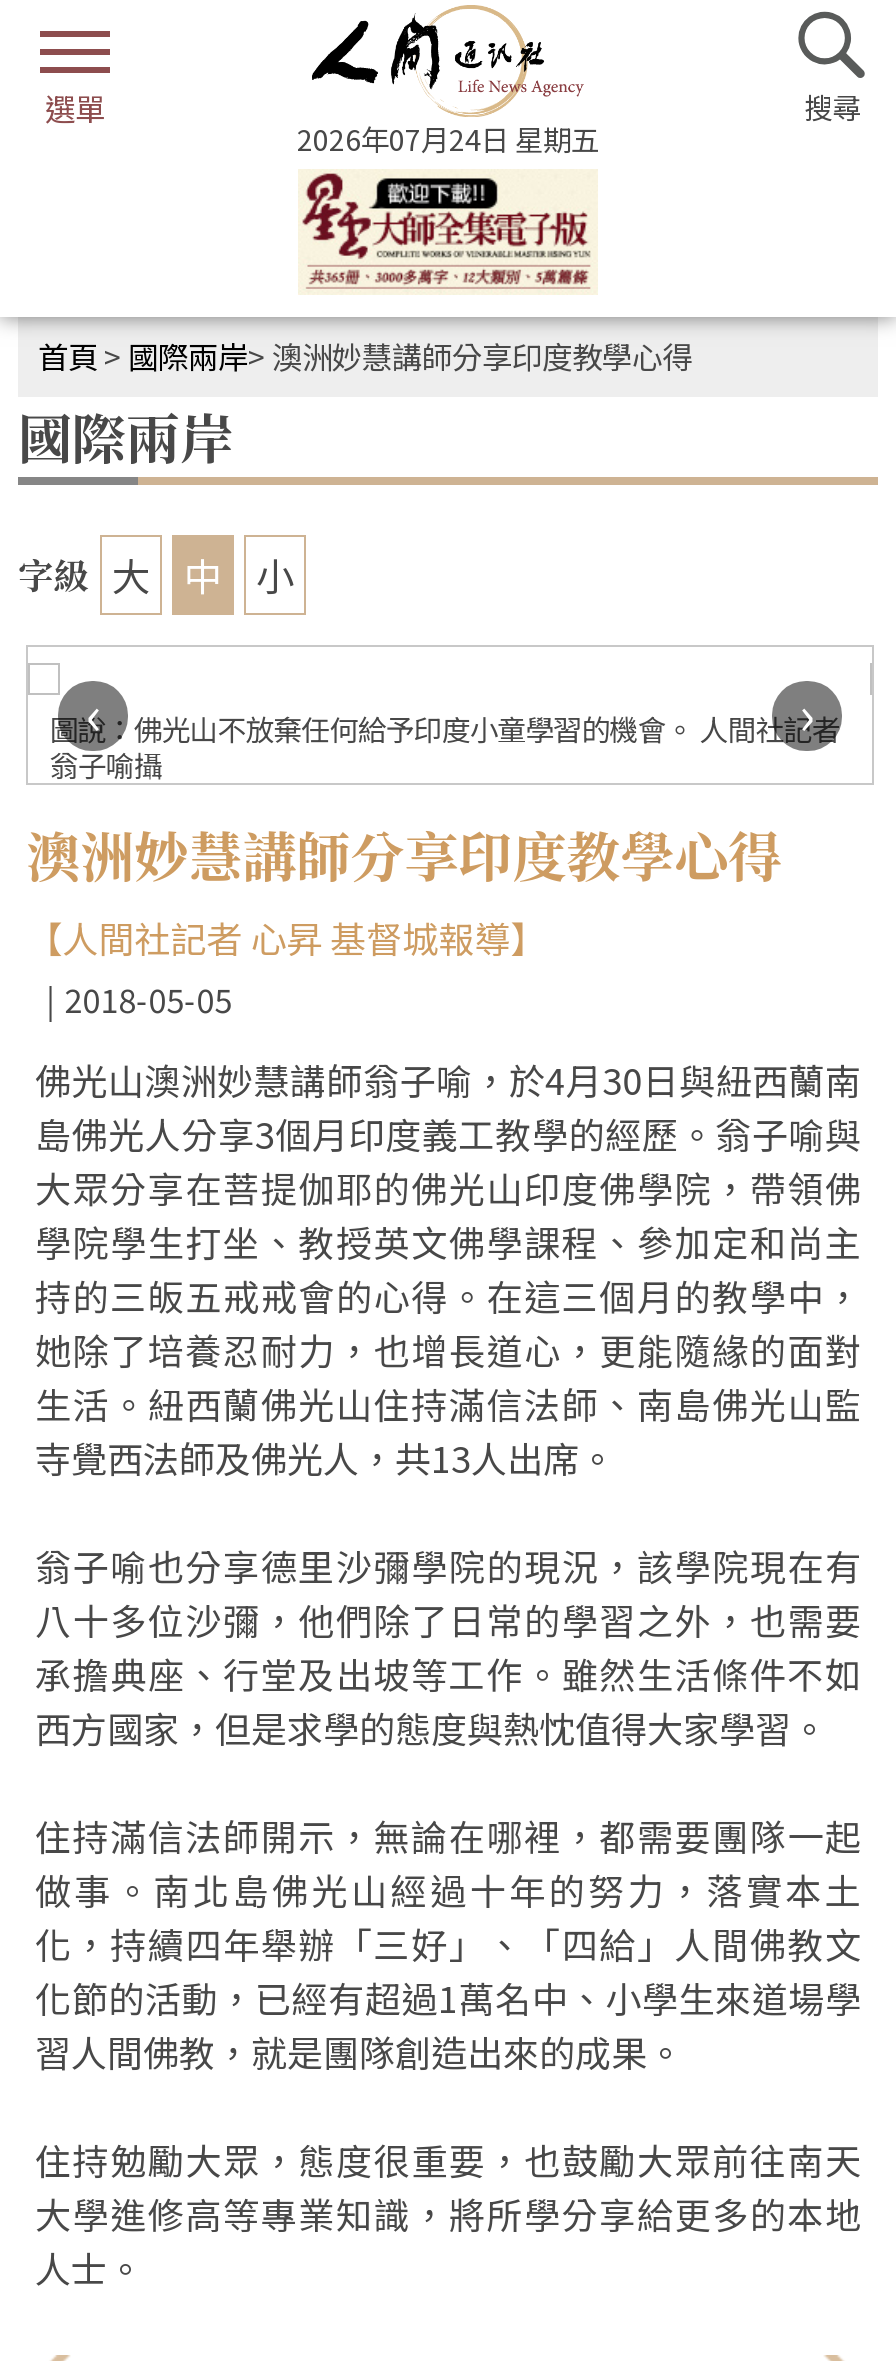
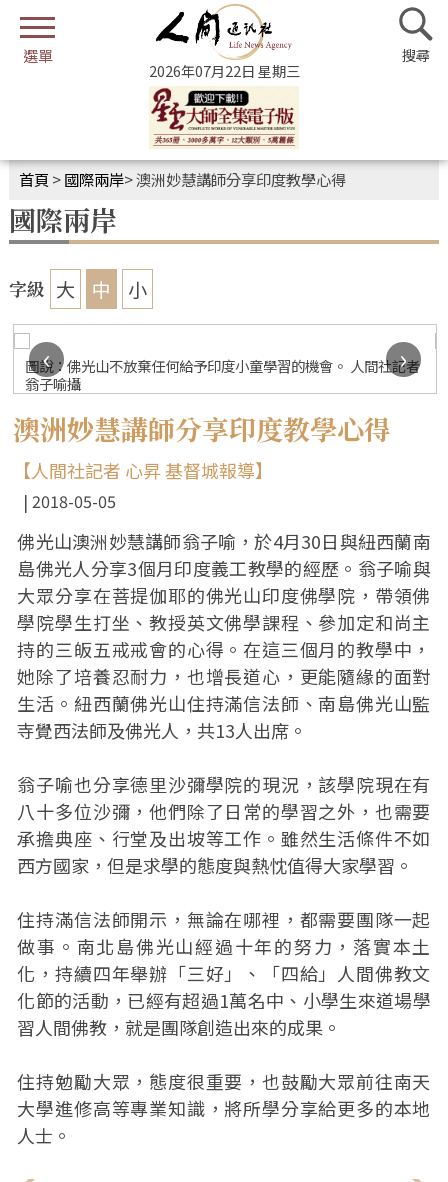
- 2026年07月24日 星期五
+ 2026年07月22日 星期三
